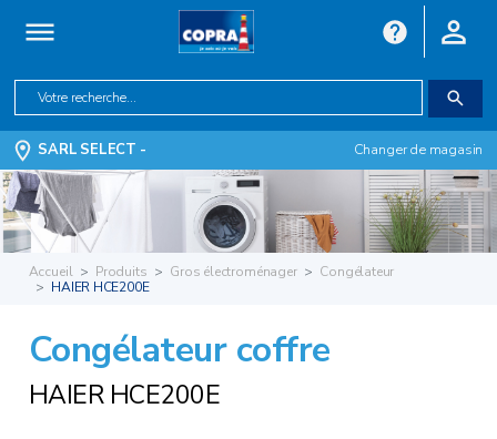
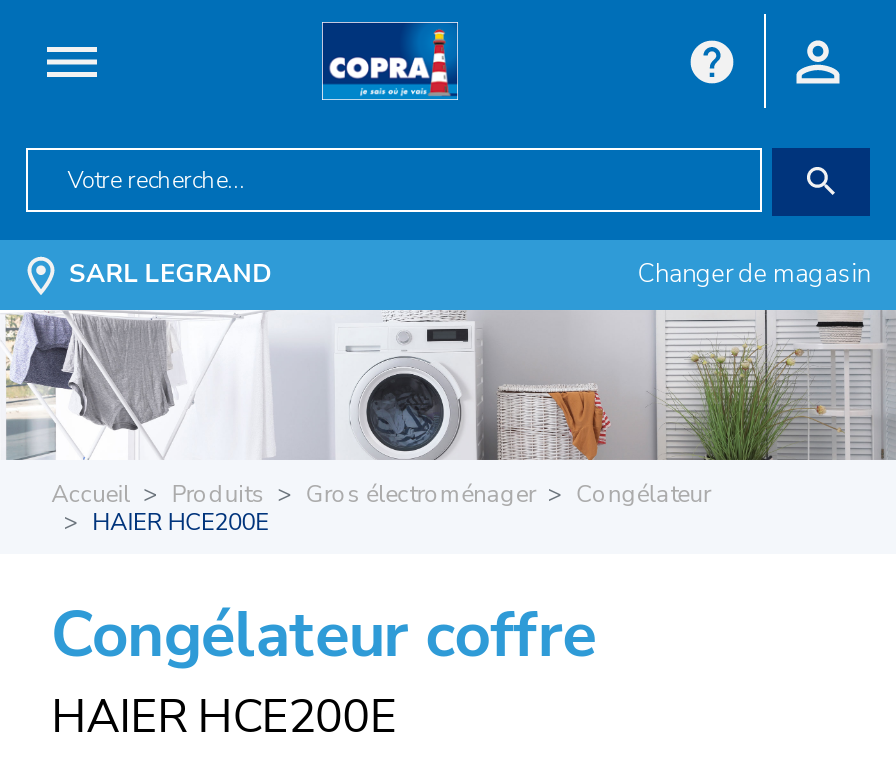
- SARL SELECT -
+ SARL LEGRAND
